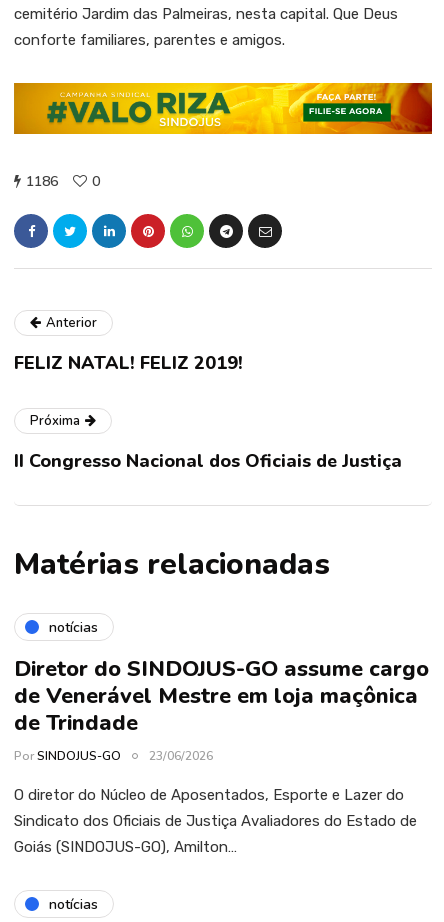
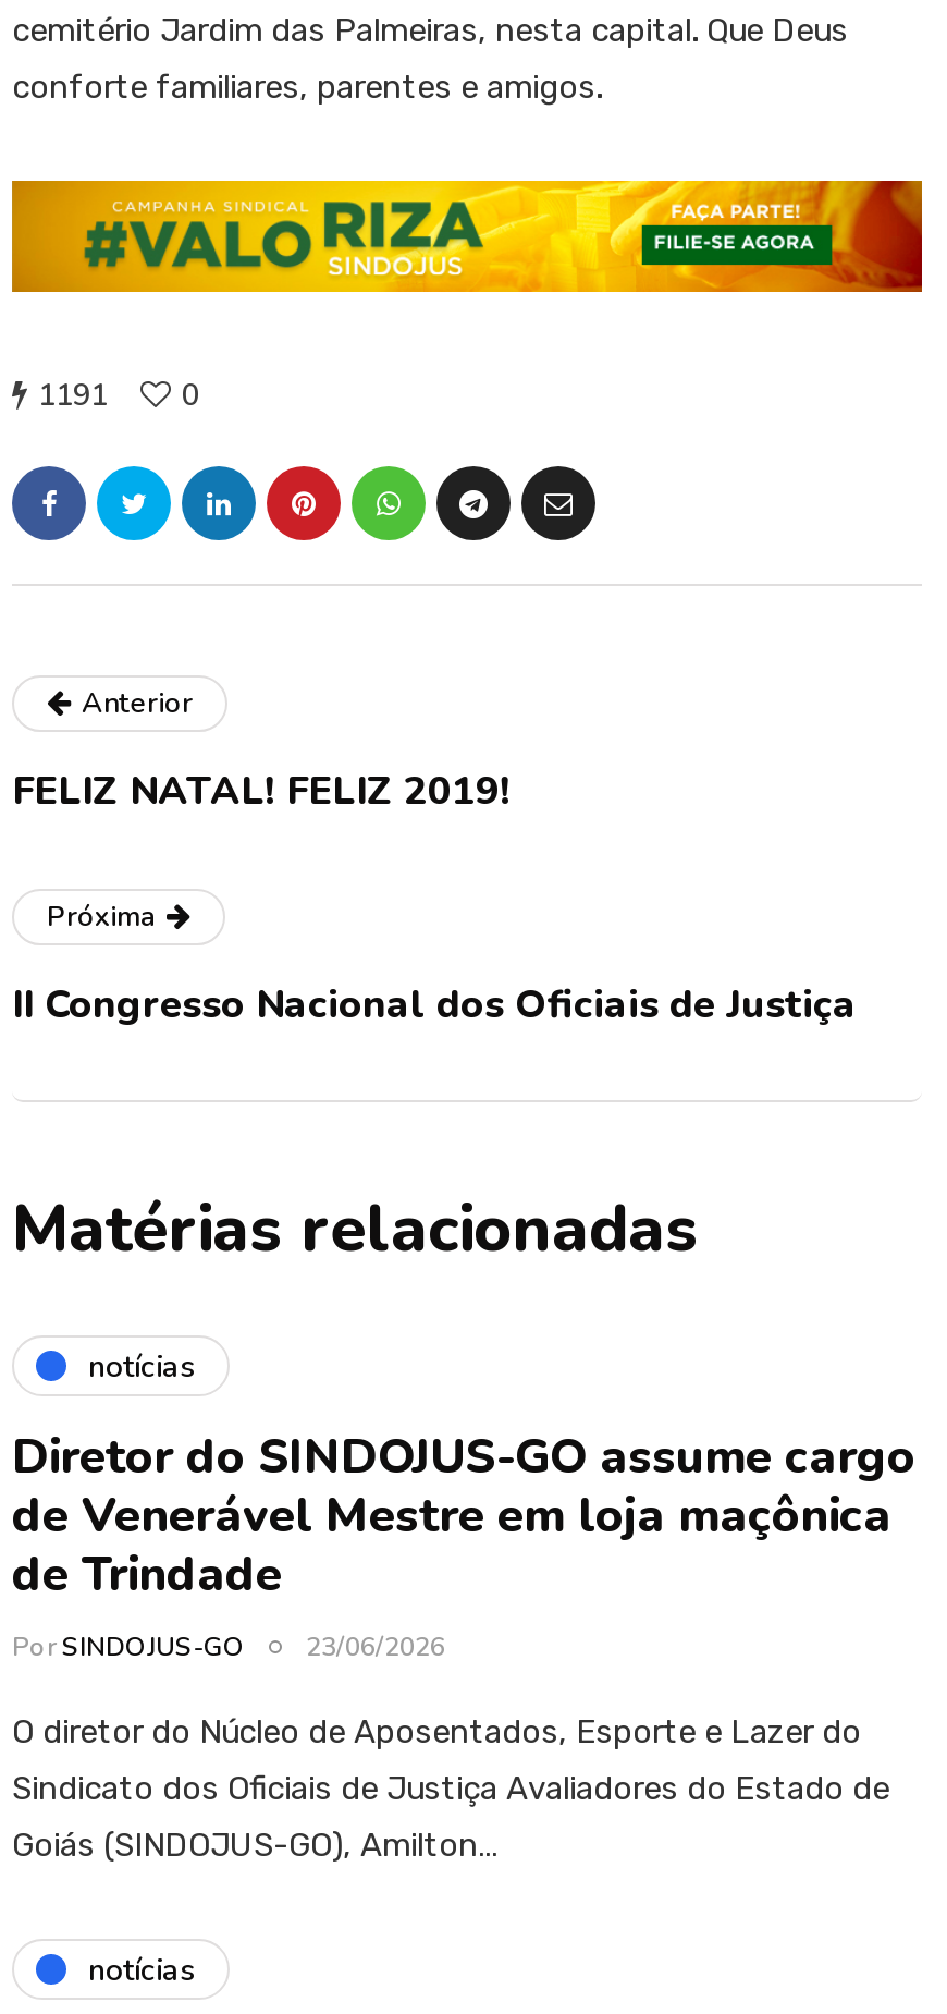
- 1186 0
+ 1191 0
